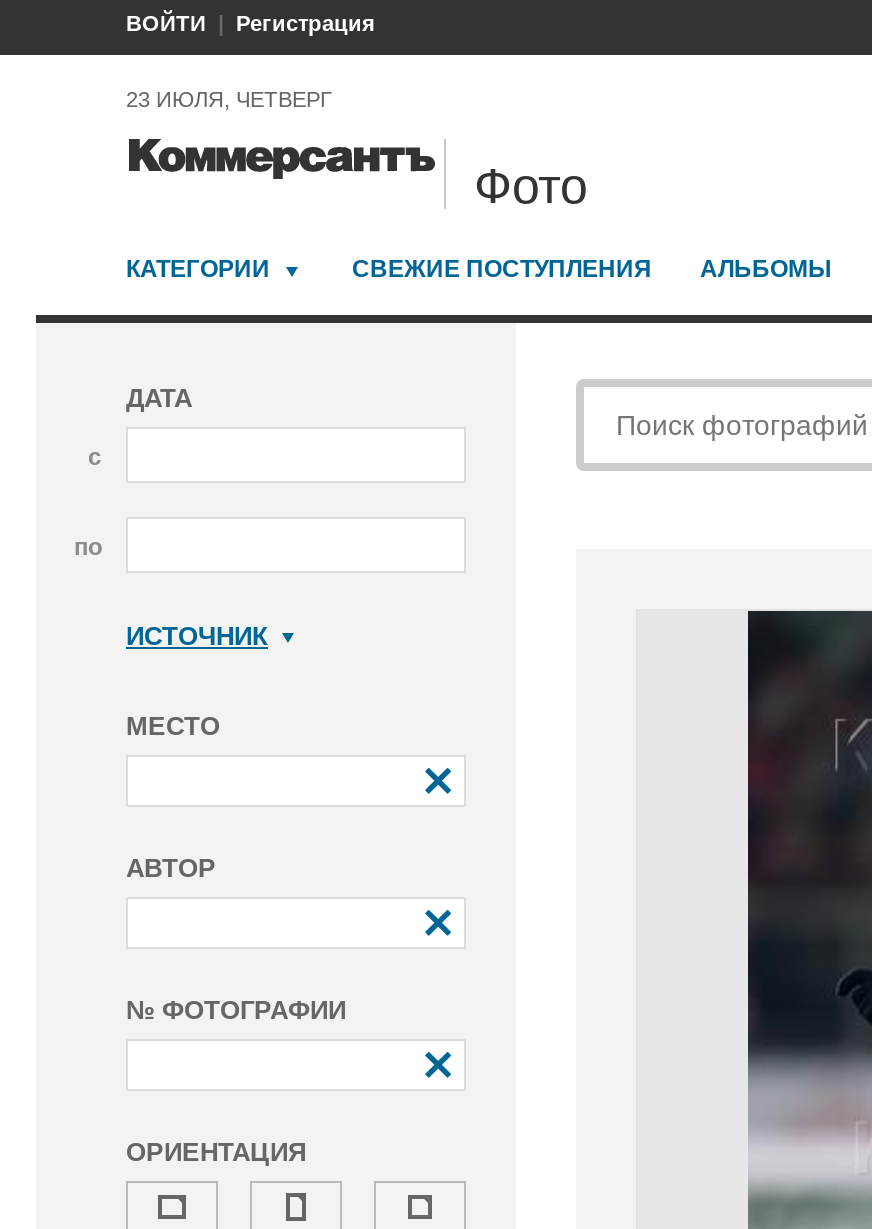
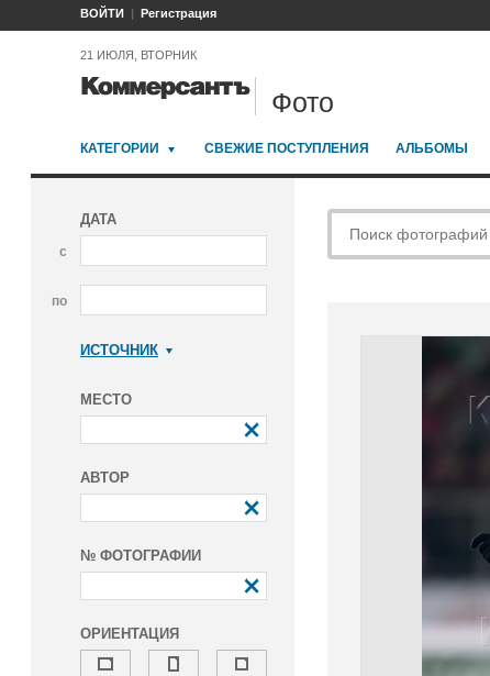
- 23 ИЮЛЯ, ЧЕТВЕРГ
+ 21 ИЮЛЯ, ВТОРНИК
